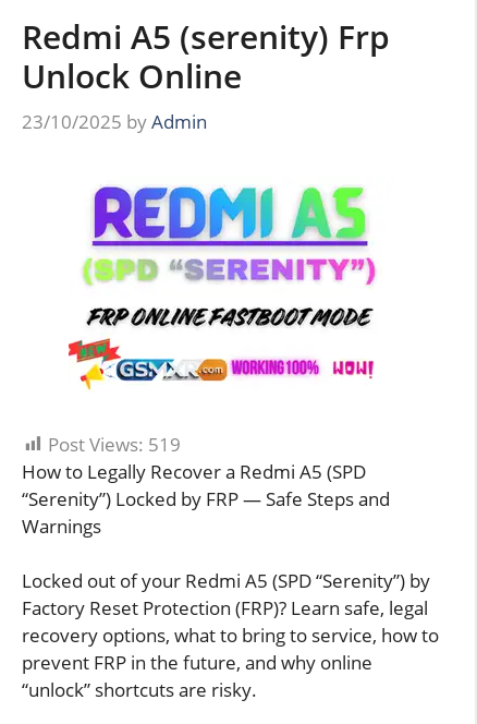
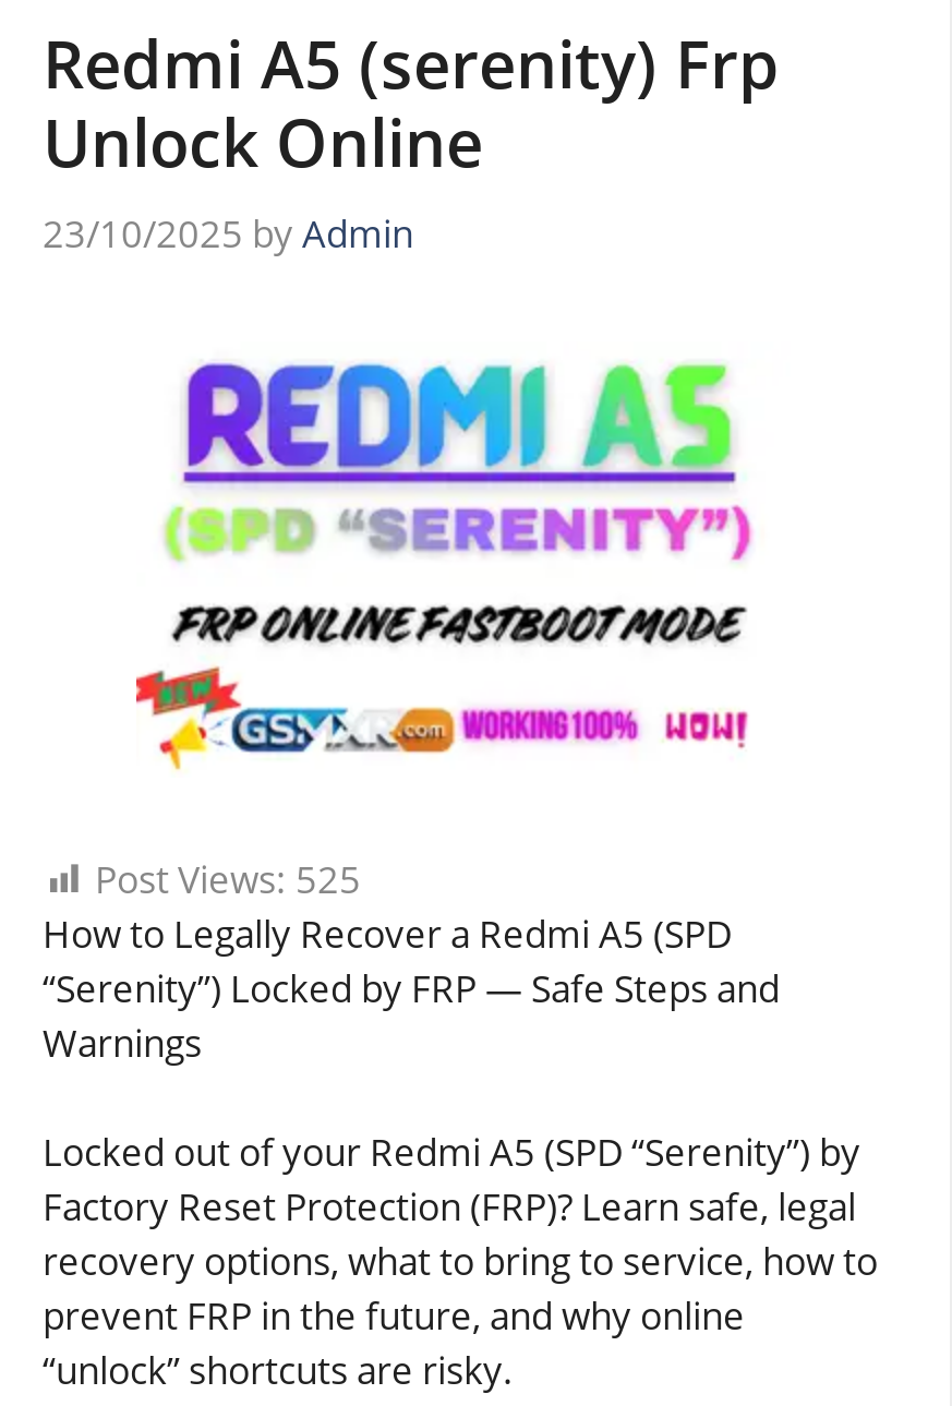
- Post Views: 519
+ Post Views: 525
